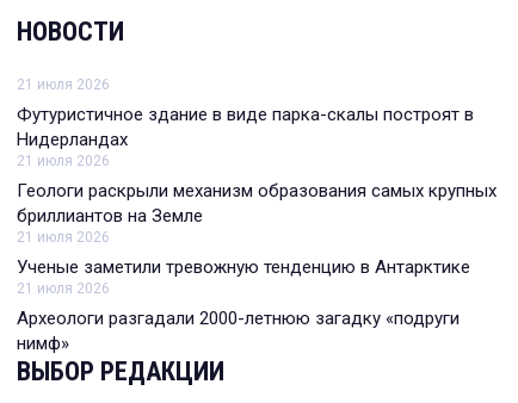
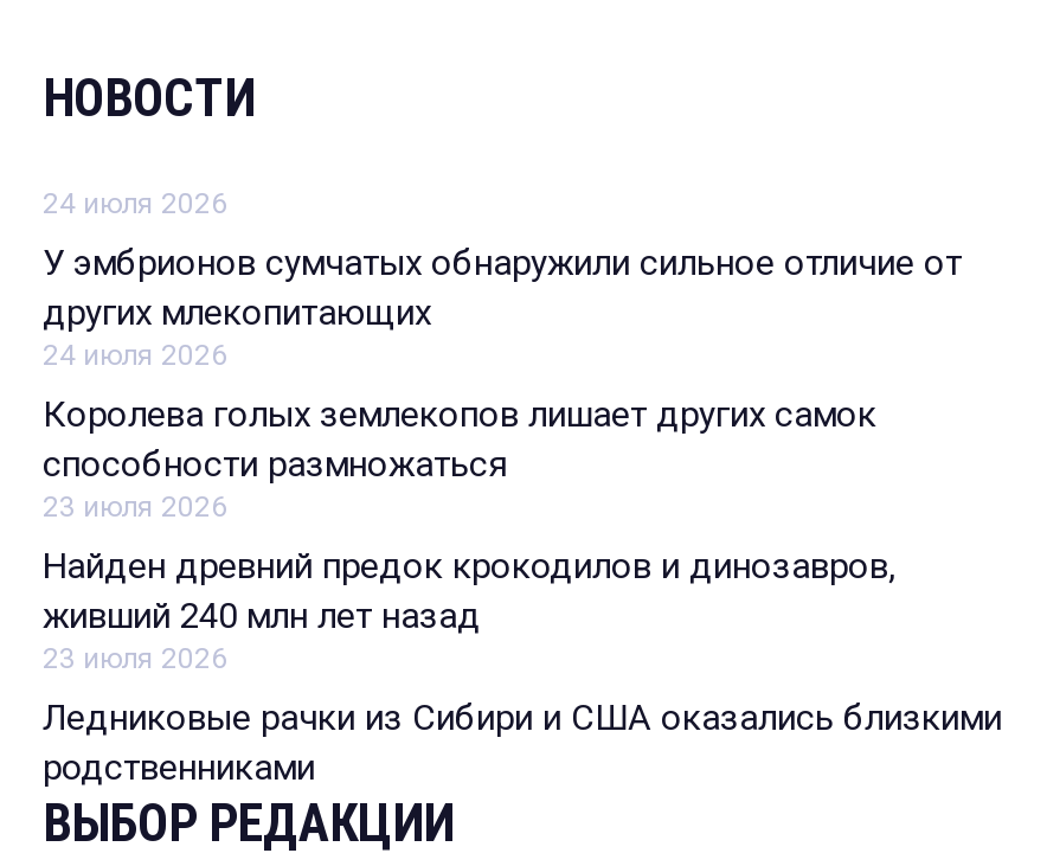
- 21 июля 2026
+ 24 июля 2026

- Футуристичное здание в виде парка-скалы построят в
- Нидерландах
- 21 июля 2026
+ У эмбрионов сумчатых обнаружили сильное отличие от
+ других млекопитающих
+ 24 июля 2026

- Геологи раскрыли механизм образования самых крупных
- бриллиантов на Земле
- 21 июля 2026
+ Королева голых землекопов лишает других самок
+ способности размножаться
+ 23 июля 2026

- Ученые заметили тревожную тенденцию в Антарктике
- 21 июля 2026
+ Найден древний предок крокодилов и динозавров,
+ живший 240 млн лет назад
+ 23 июля 2026

- Археологи разгадали 2000-летнюю загадку «подруги
- нимф»
+ Ледниковые рачки из Сибири и США оказались близкими
+ родственниками
